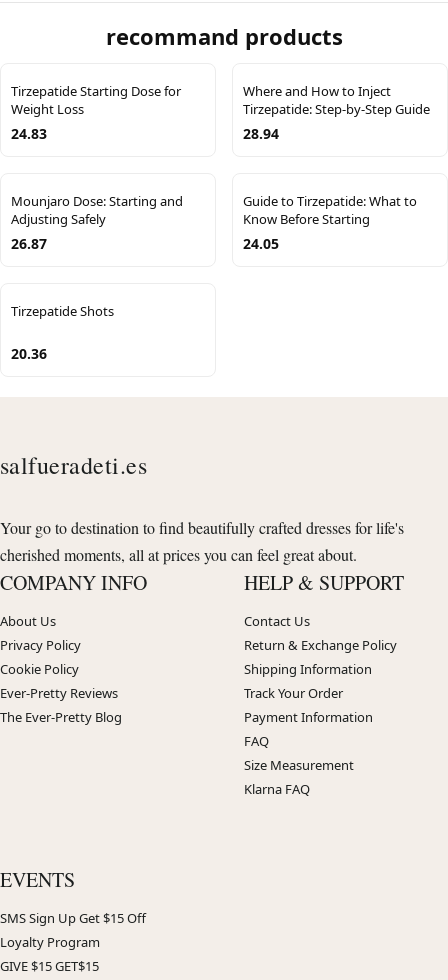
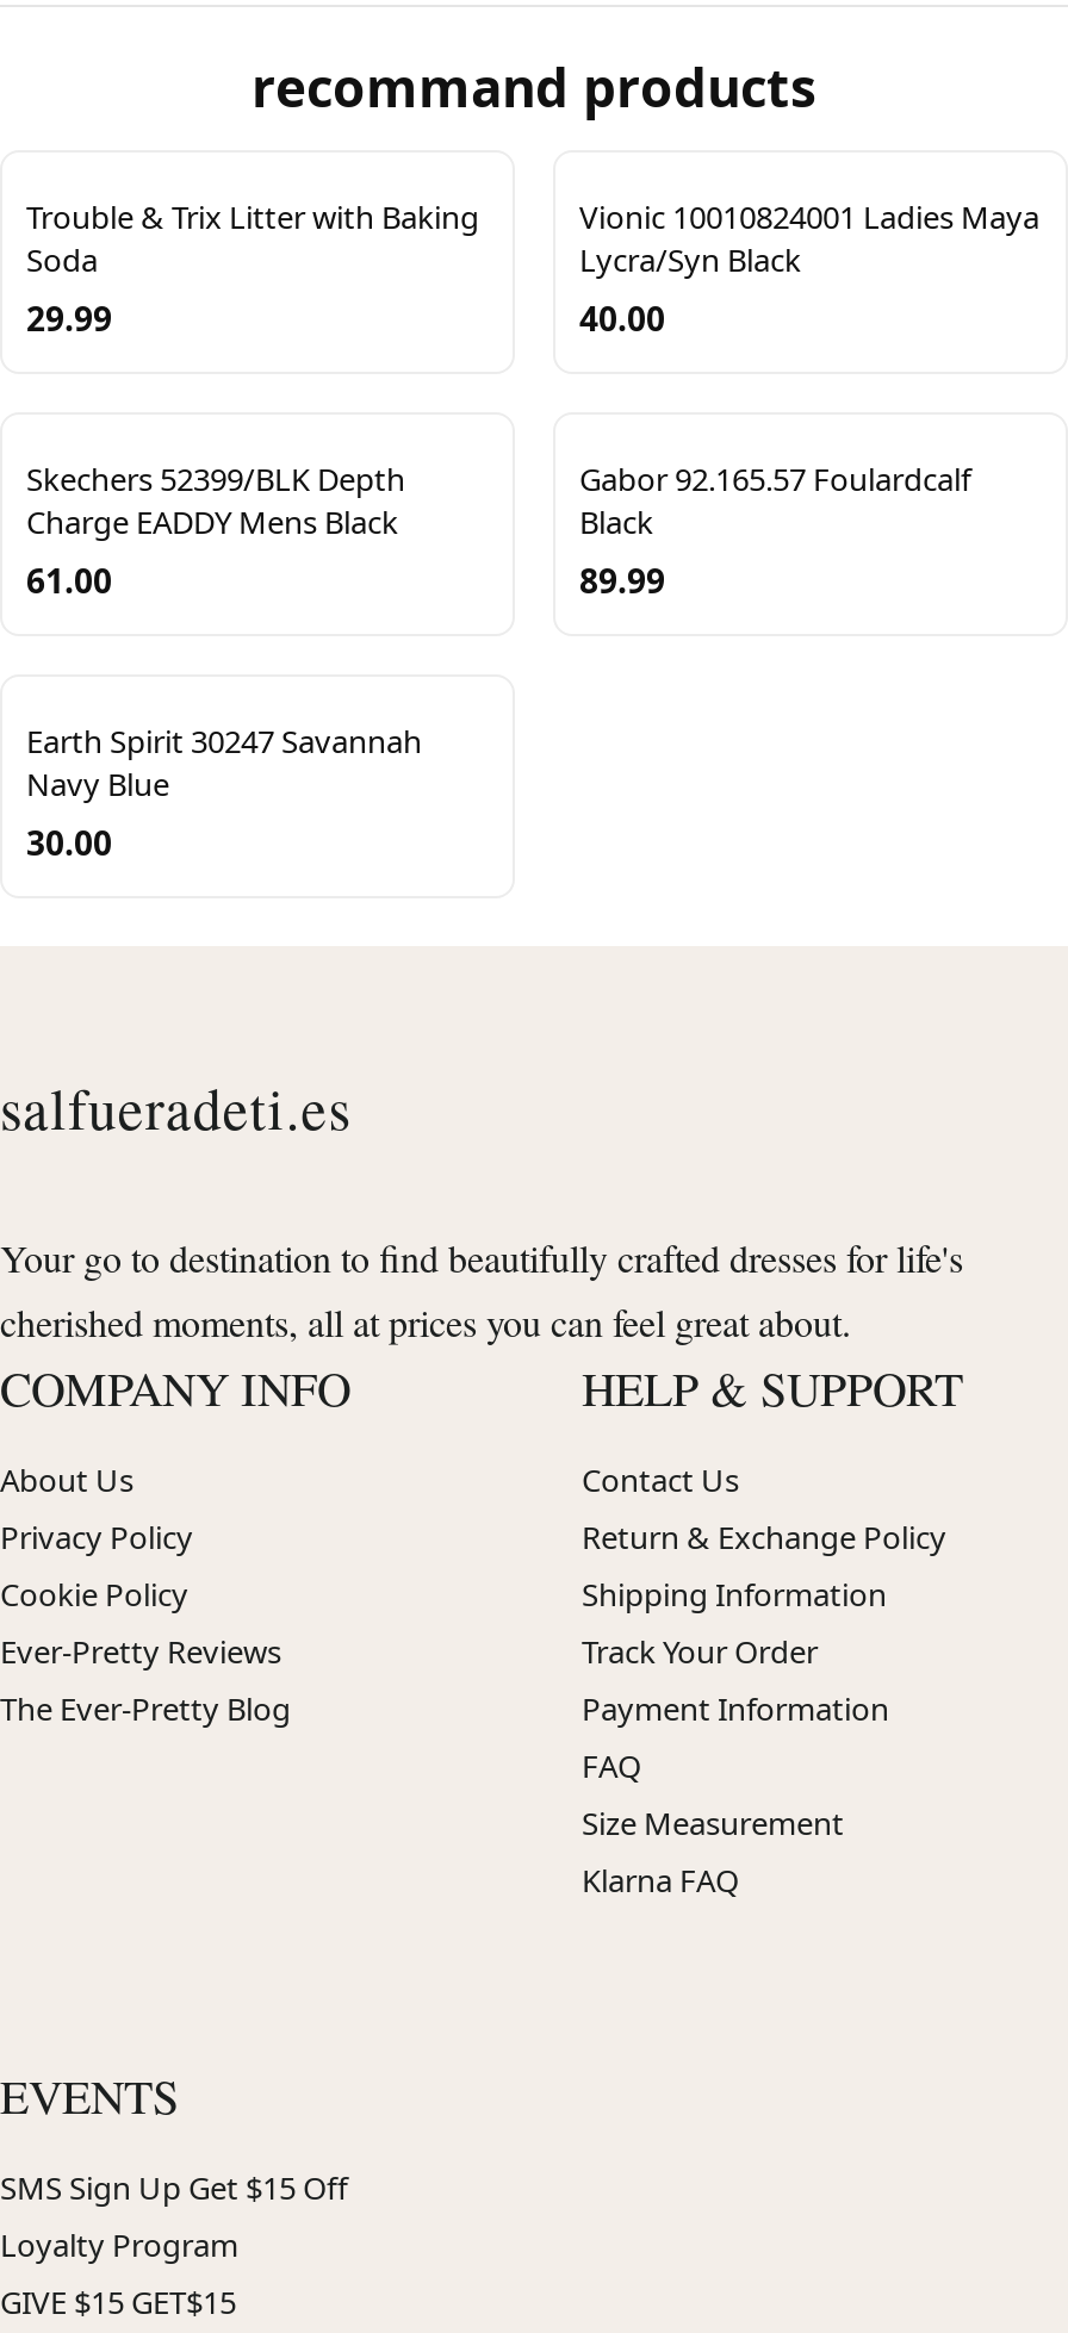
- Tirzepatide Starting Dose for
- Weight Loss
- 24.83
+ Trouble & Trix Litter with Baking
+ Soda
+ 29.99

- Where and How to Inject
- Tirzepatide: Step-by-Step Guide
- 28.94
+ Vionic 10010824001 Ladies Maya
+ Lycra/Syn Black
+ 40.00

- Mounjaro Dose: Starting and
- Adjusting Safely
- 26.87
+ Skechers 52399/BLK Depth
+ Charge EADDY Mens Black
+ 61.00

- Guide to Tirzepatide: What to
- Know Before Starting
- 24.05
+ Gabor 92.165.57 Foulardcalf
+ Black
+ 89.99

- Tirzepatide Shots
- 20.36
+ Earth Spirit 30247 Savannah
+ Navy Blue
+ 30.00
